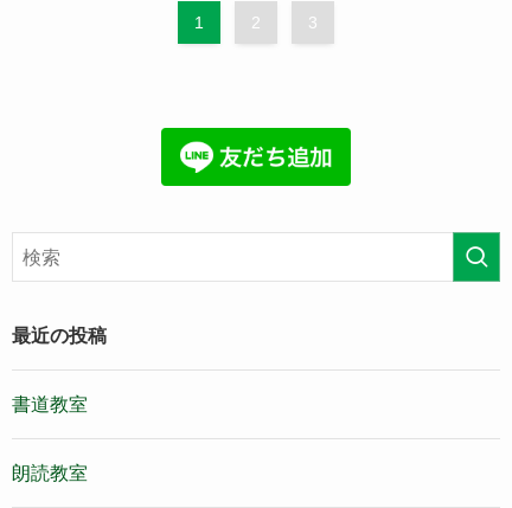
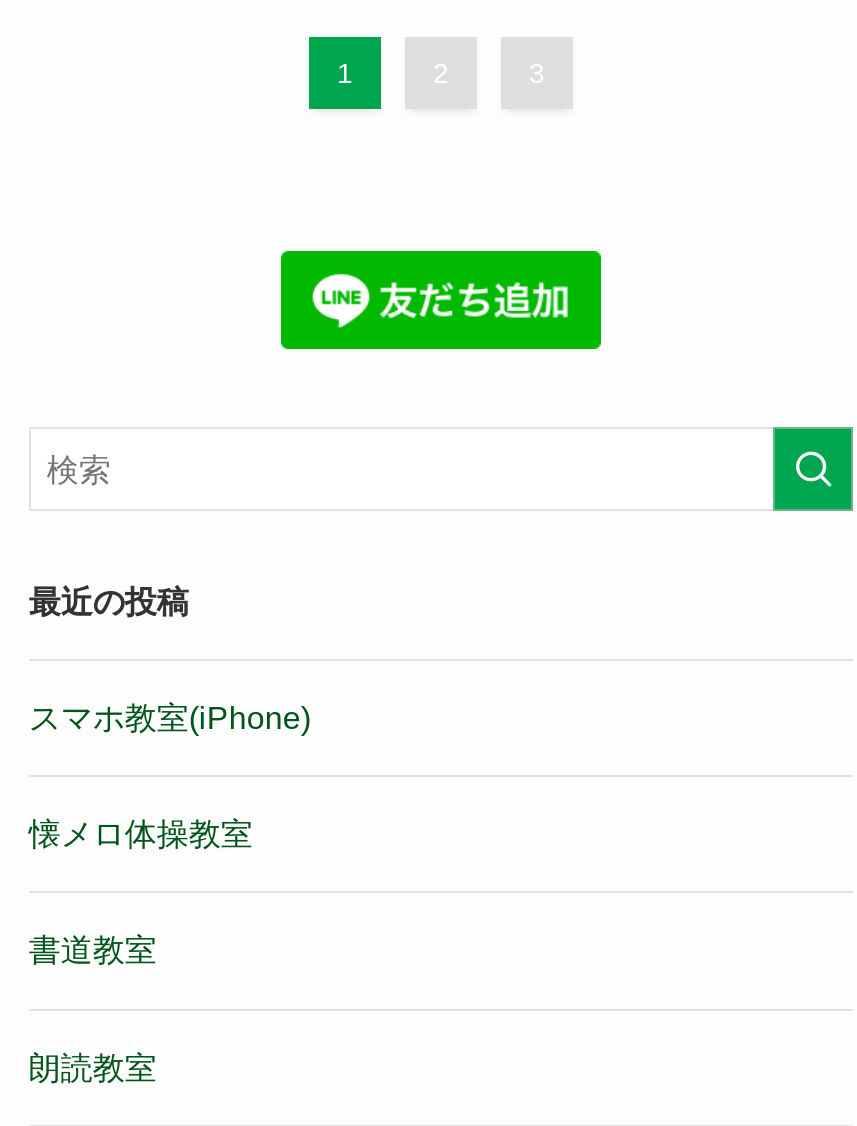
+ スマホ教室(iPhone)
+ 懐メロ体操教室
